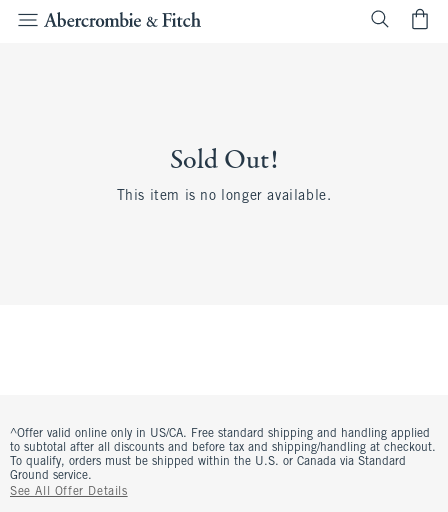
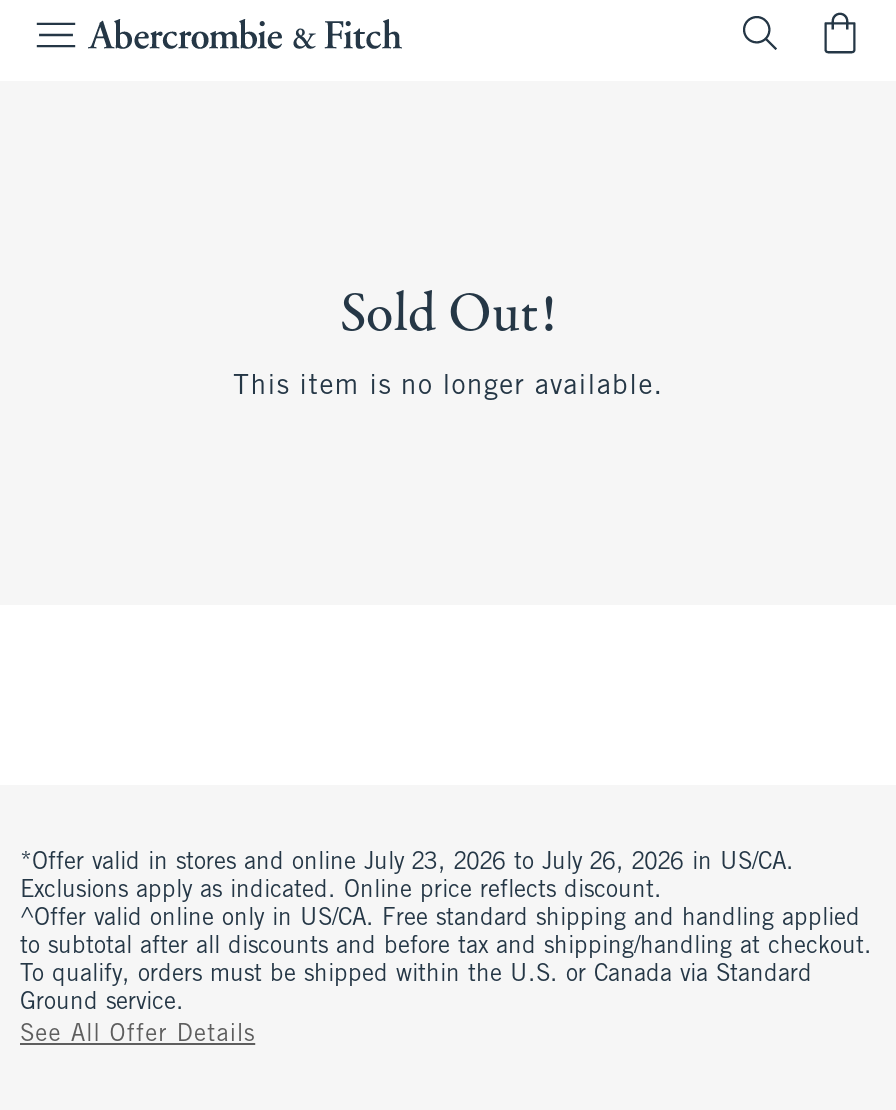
+ *Offer valid in stores and online July 23, 2026 to July 26, 2026 in US/CA.
+ Exclusions apply as indicated. Online price reflects discount.
